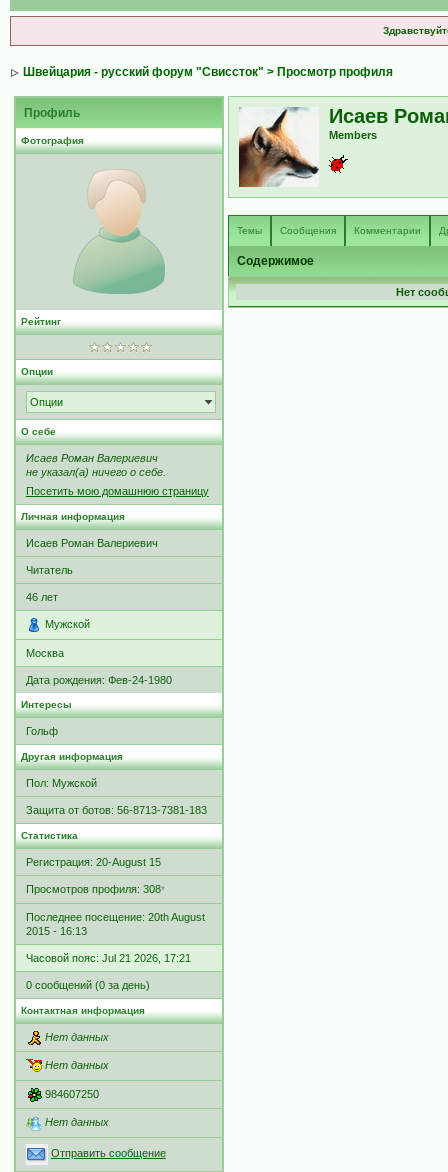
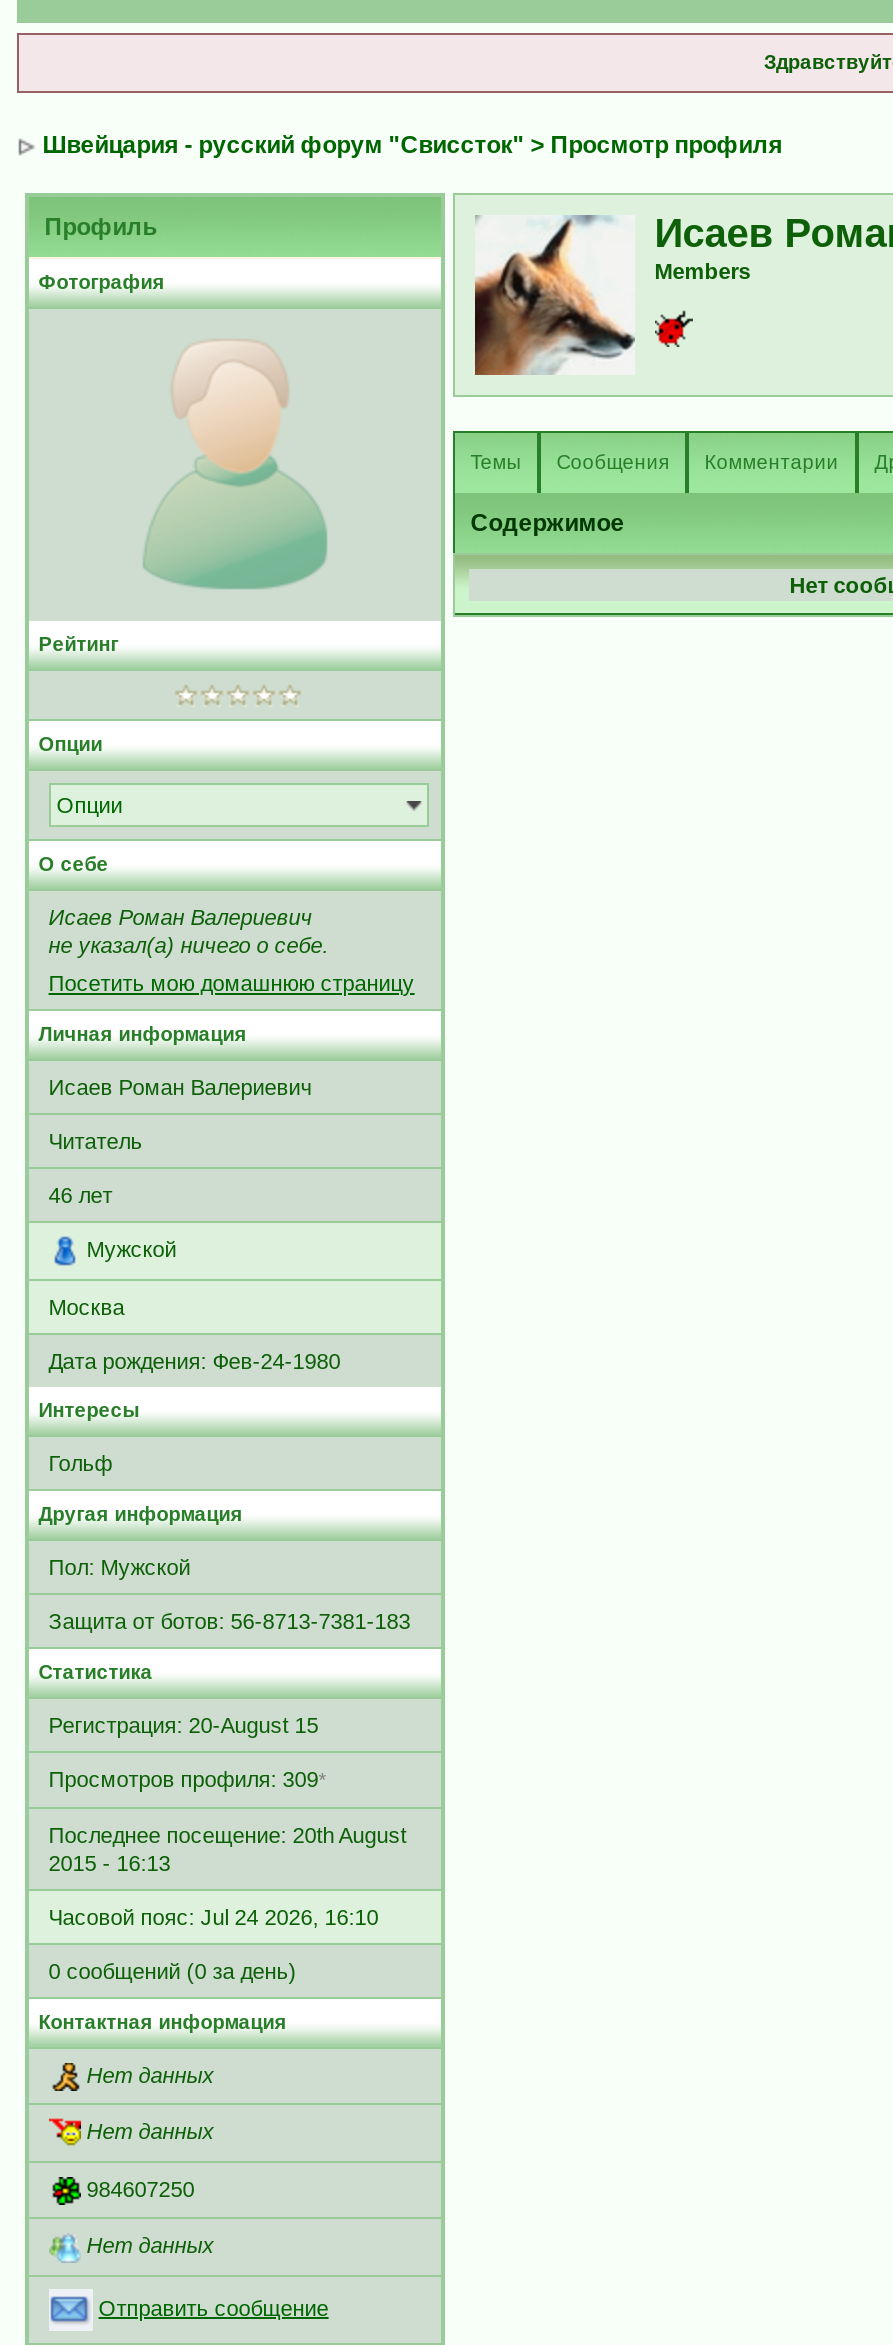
- Просмотров профиля: 308*
+ Просмотров профиля: 309*

- Часовой пояс: Jul 21 2026, 17:21
+ Часовой пояс: Jul 24 2026, 16:10
